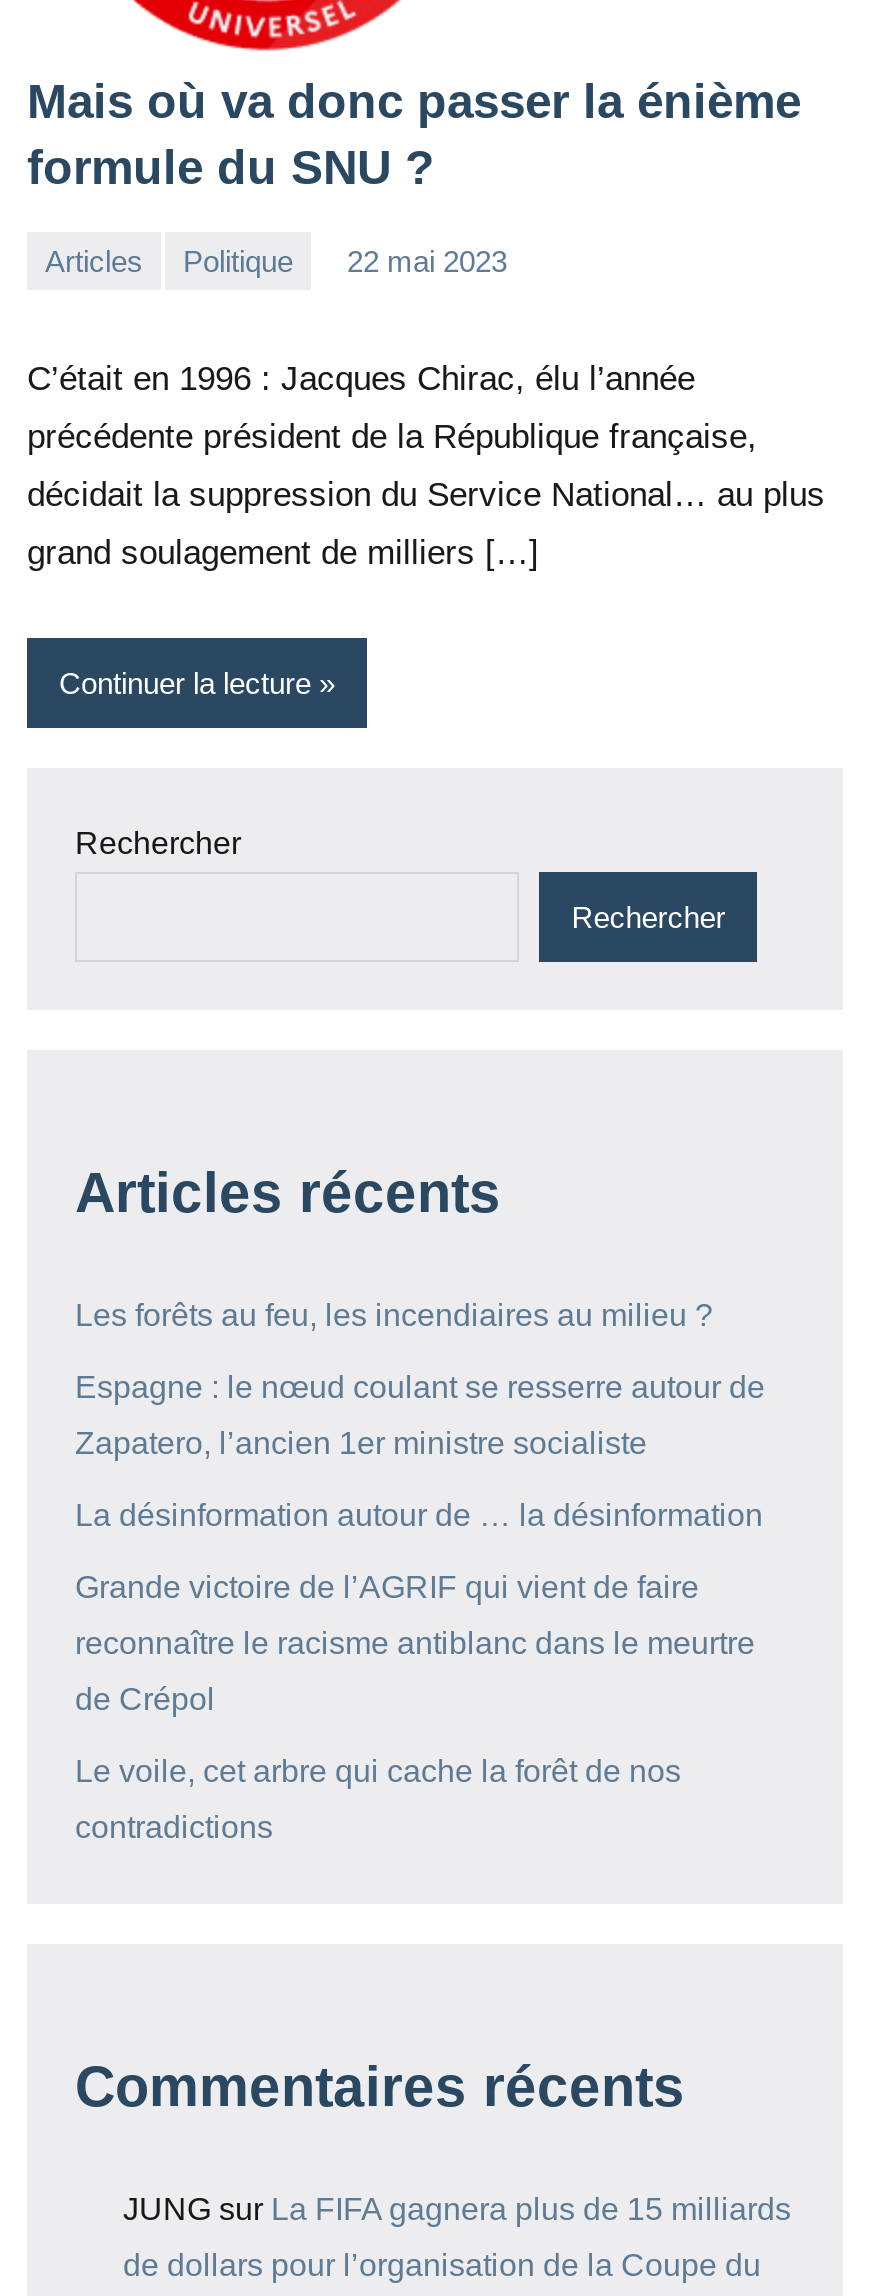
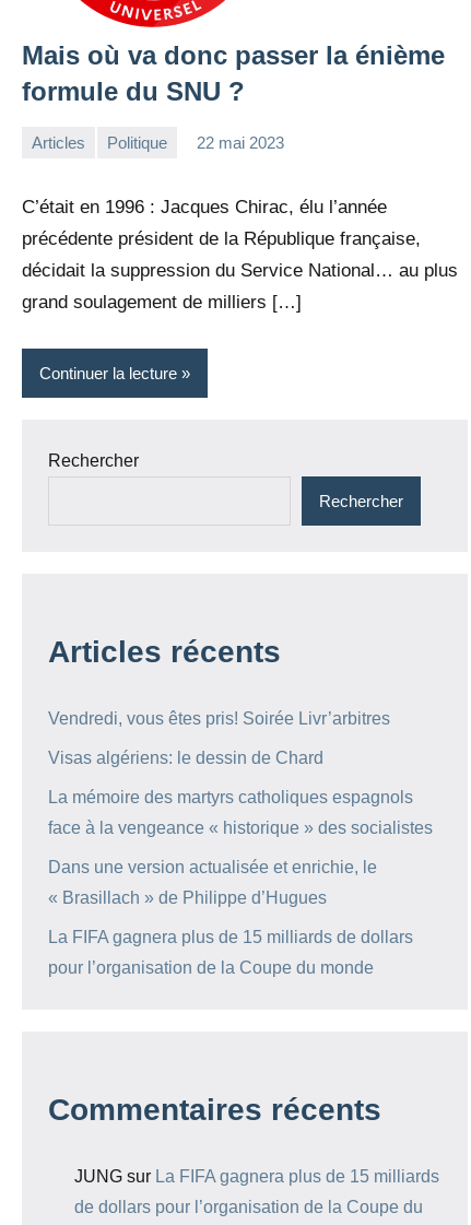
- Les forêts au feu, les incendiaires au milieu ?
- Espagne : le nœud coulant se resserre autour de
- Zapatero, l’ancien 1er ministre socialiste
- La désinformation autour de … la désinformation
- Grande victoire de l’AGRIF qui vient de faire
- reconnaître le racisme antiblanc dans le meurtre
- de Crépol
- Le voile, cet arbre qui cache la forêt de nos
- contradictions
+ Vendredi, vous êtes pris! Soirée Livr’arbitres
+ Visas algériens: le dessin de Chard
+ La mémoire des martyrs catholiques espagnols
+ face à la vengeance « historique » des socialistes
+ Dans une version actualisée et enrichie, le
+ « Brasillach » de Philippe d’Hugues
+ La FIFA gagnera plus de 15 milliards de dollars
+ pour l’organisation de la Coupe du monde
